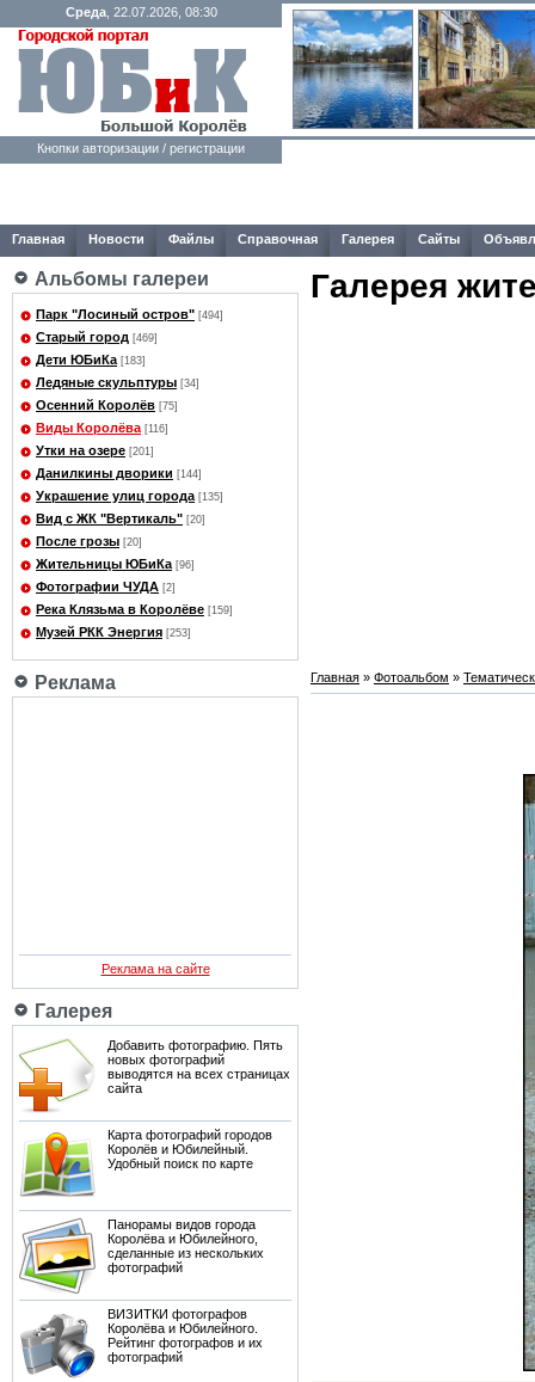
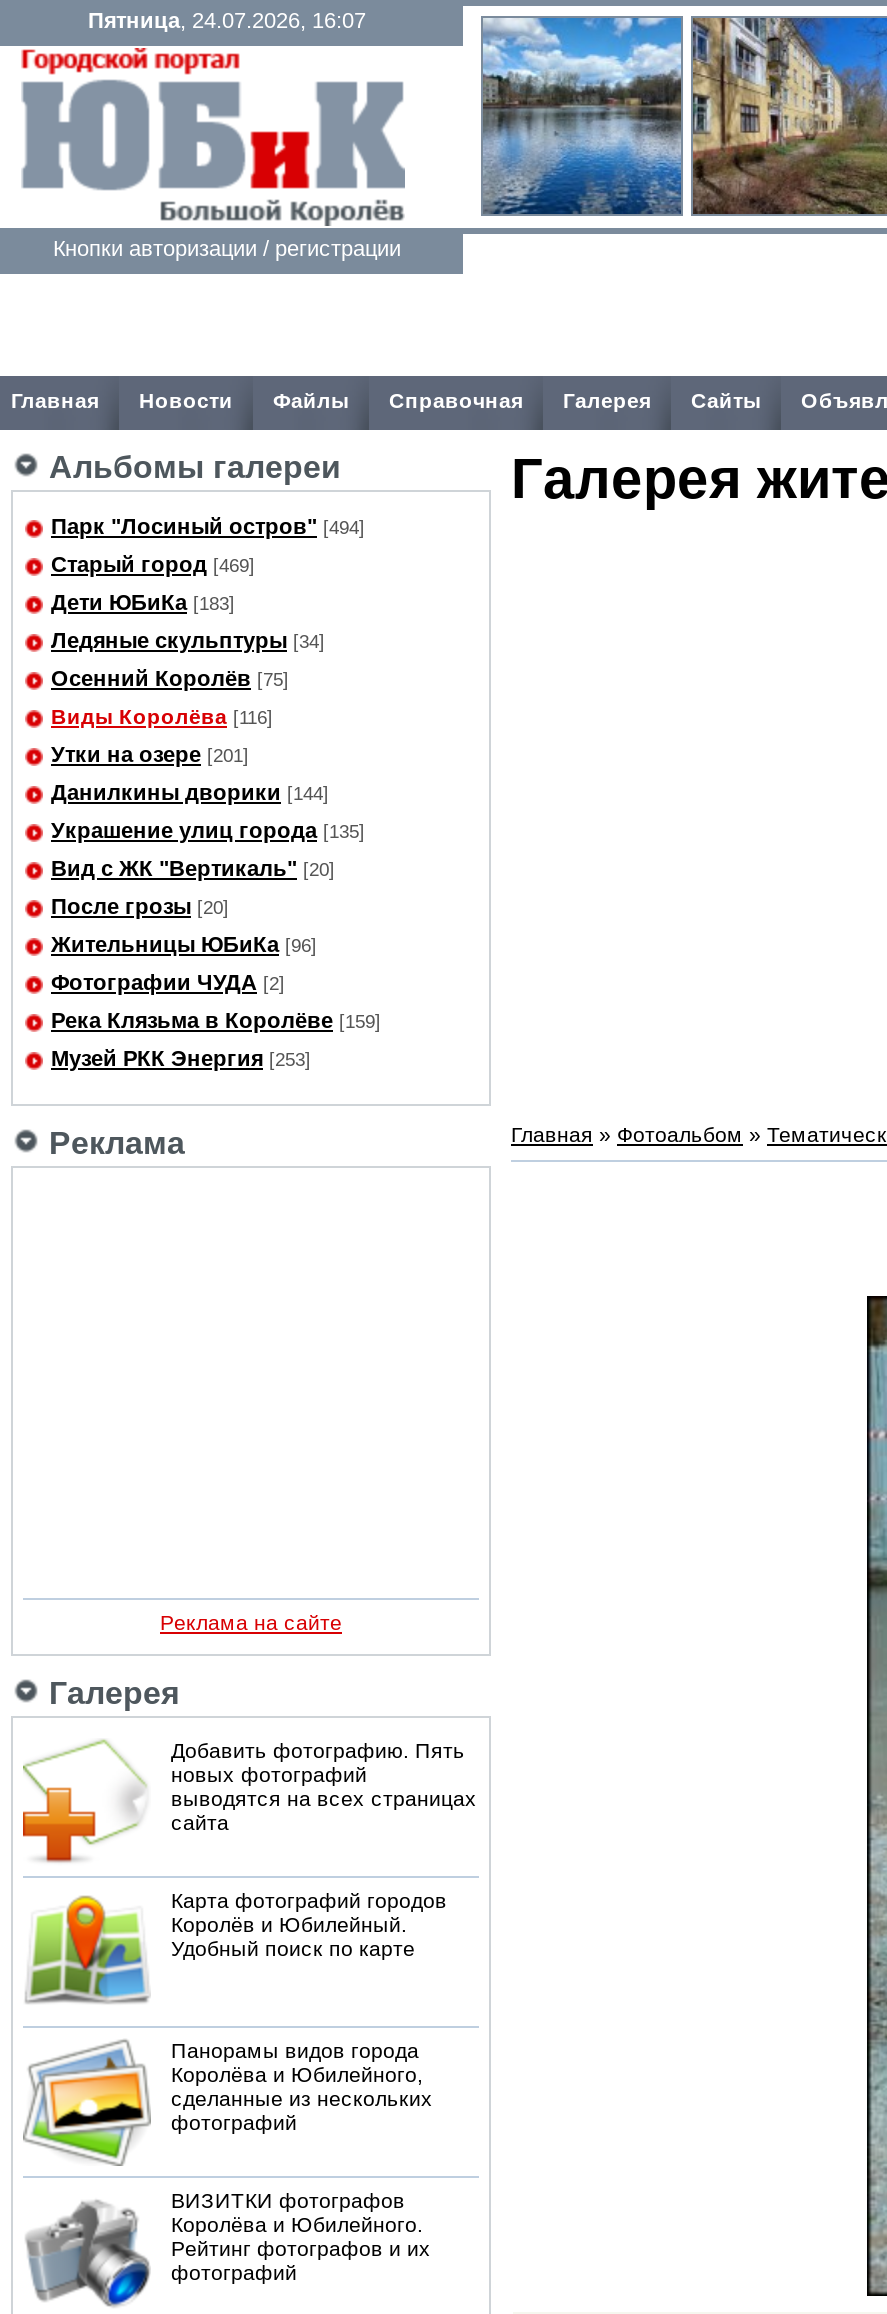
- Среда, 22.07.2026, 08:30
+ Пятница, 24.07.2026, 16:07
